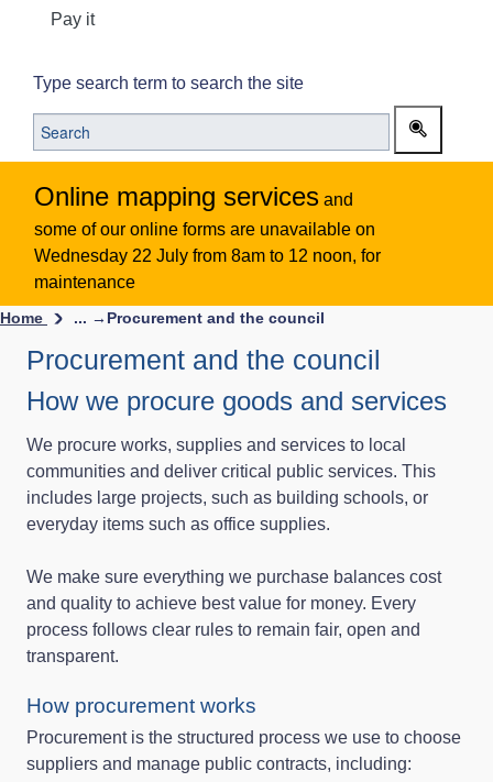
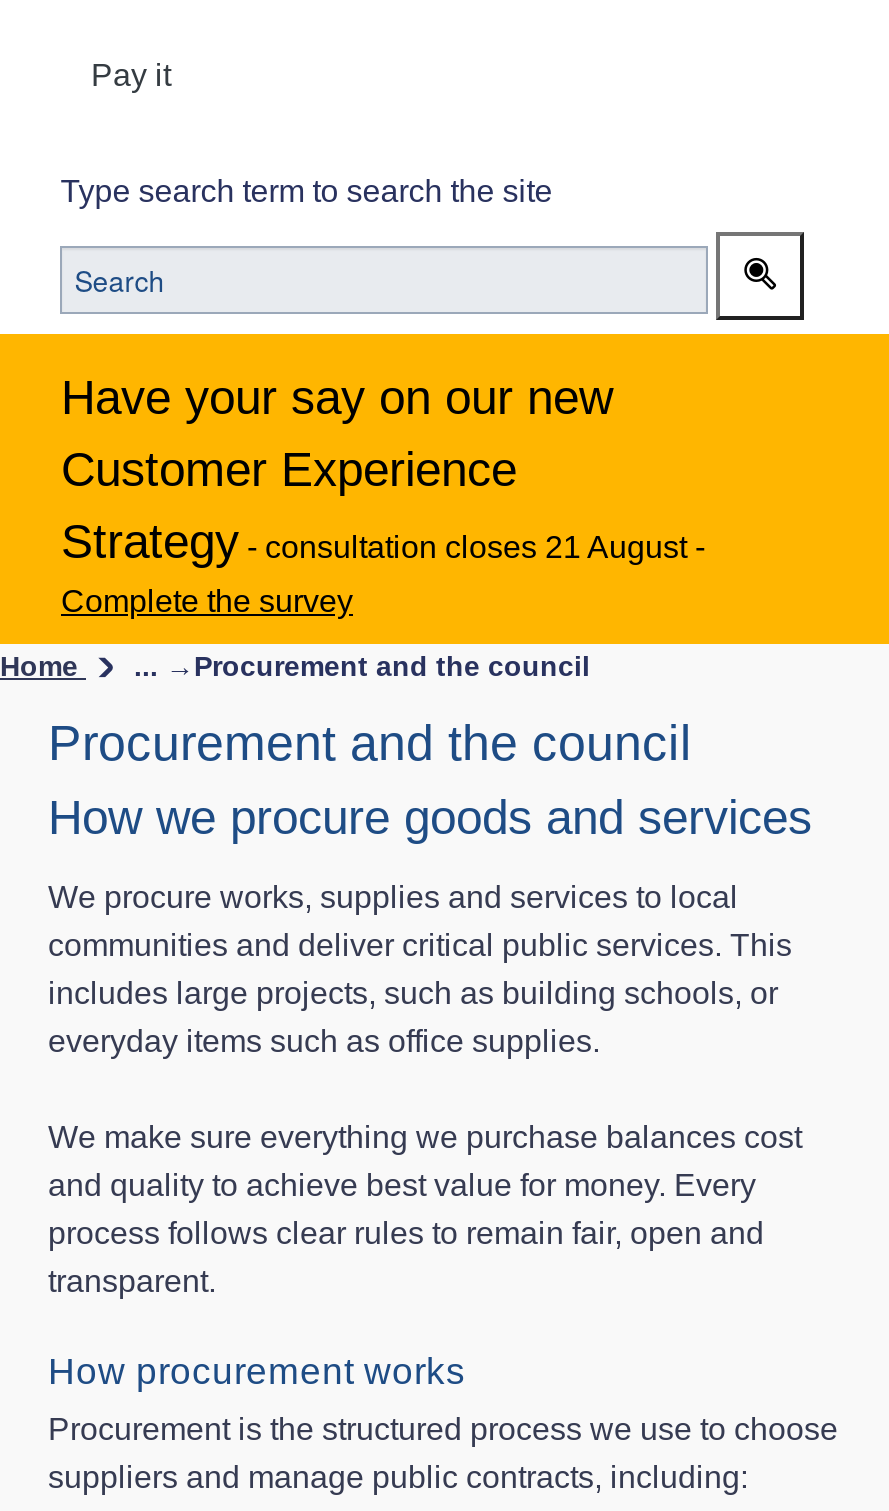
- Online mapping services and
- some of our online forms are unavailable on
- Wednesday 22 July from 8am to 12 noon, for
- maintenance
+ Have your say on our new
+ Customer Experience
+ Strategy - consultation closes 21 August -
+ Complete the survey
